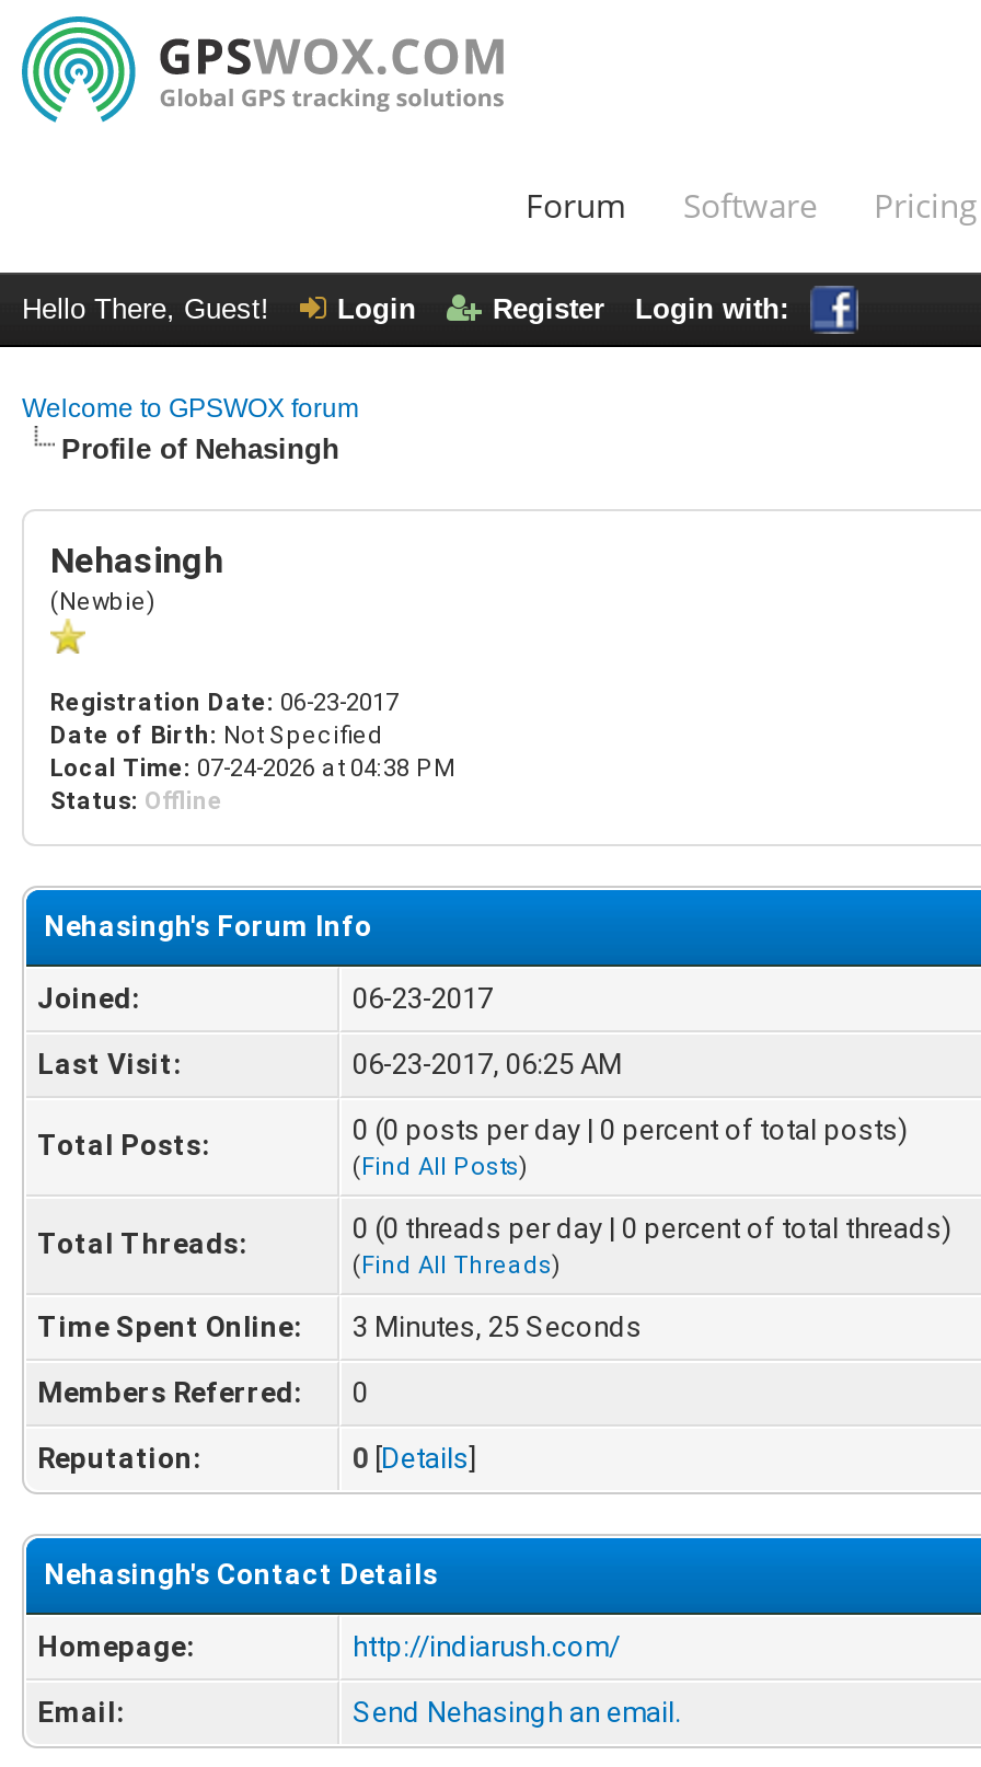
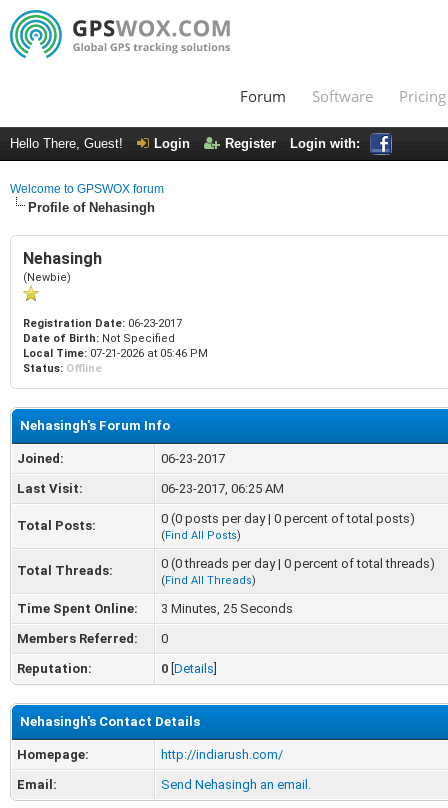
- Local Time: 07-24-2026 at 04:38 PM
+ Local Time: 07-21-2026 at 05:46 PM
